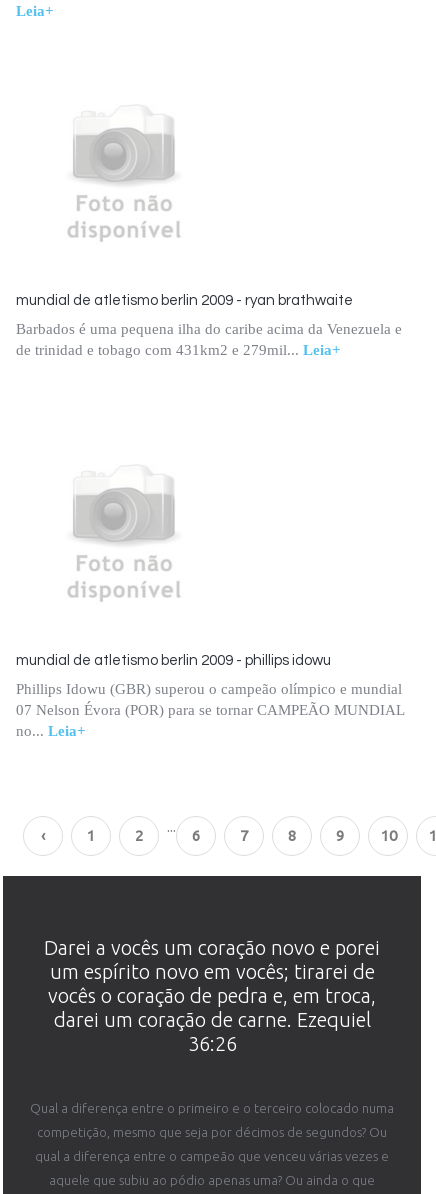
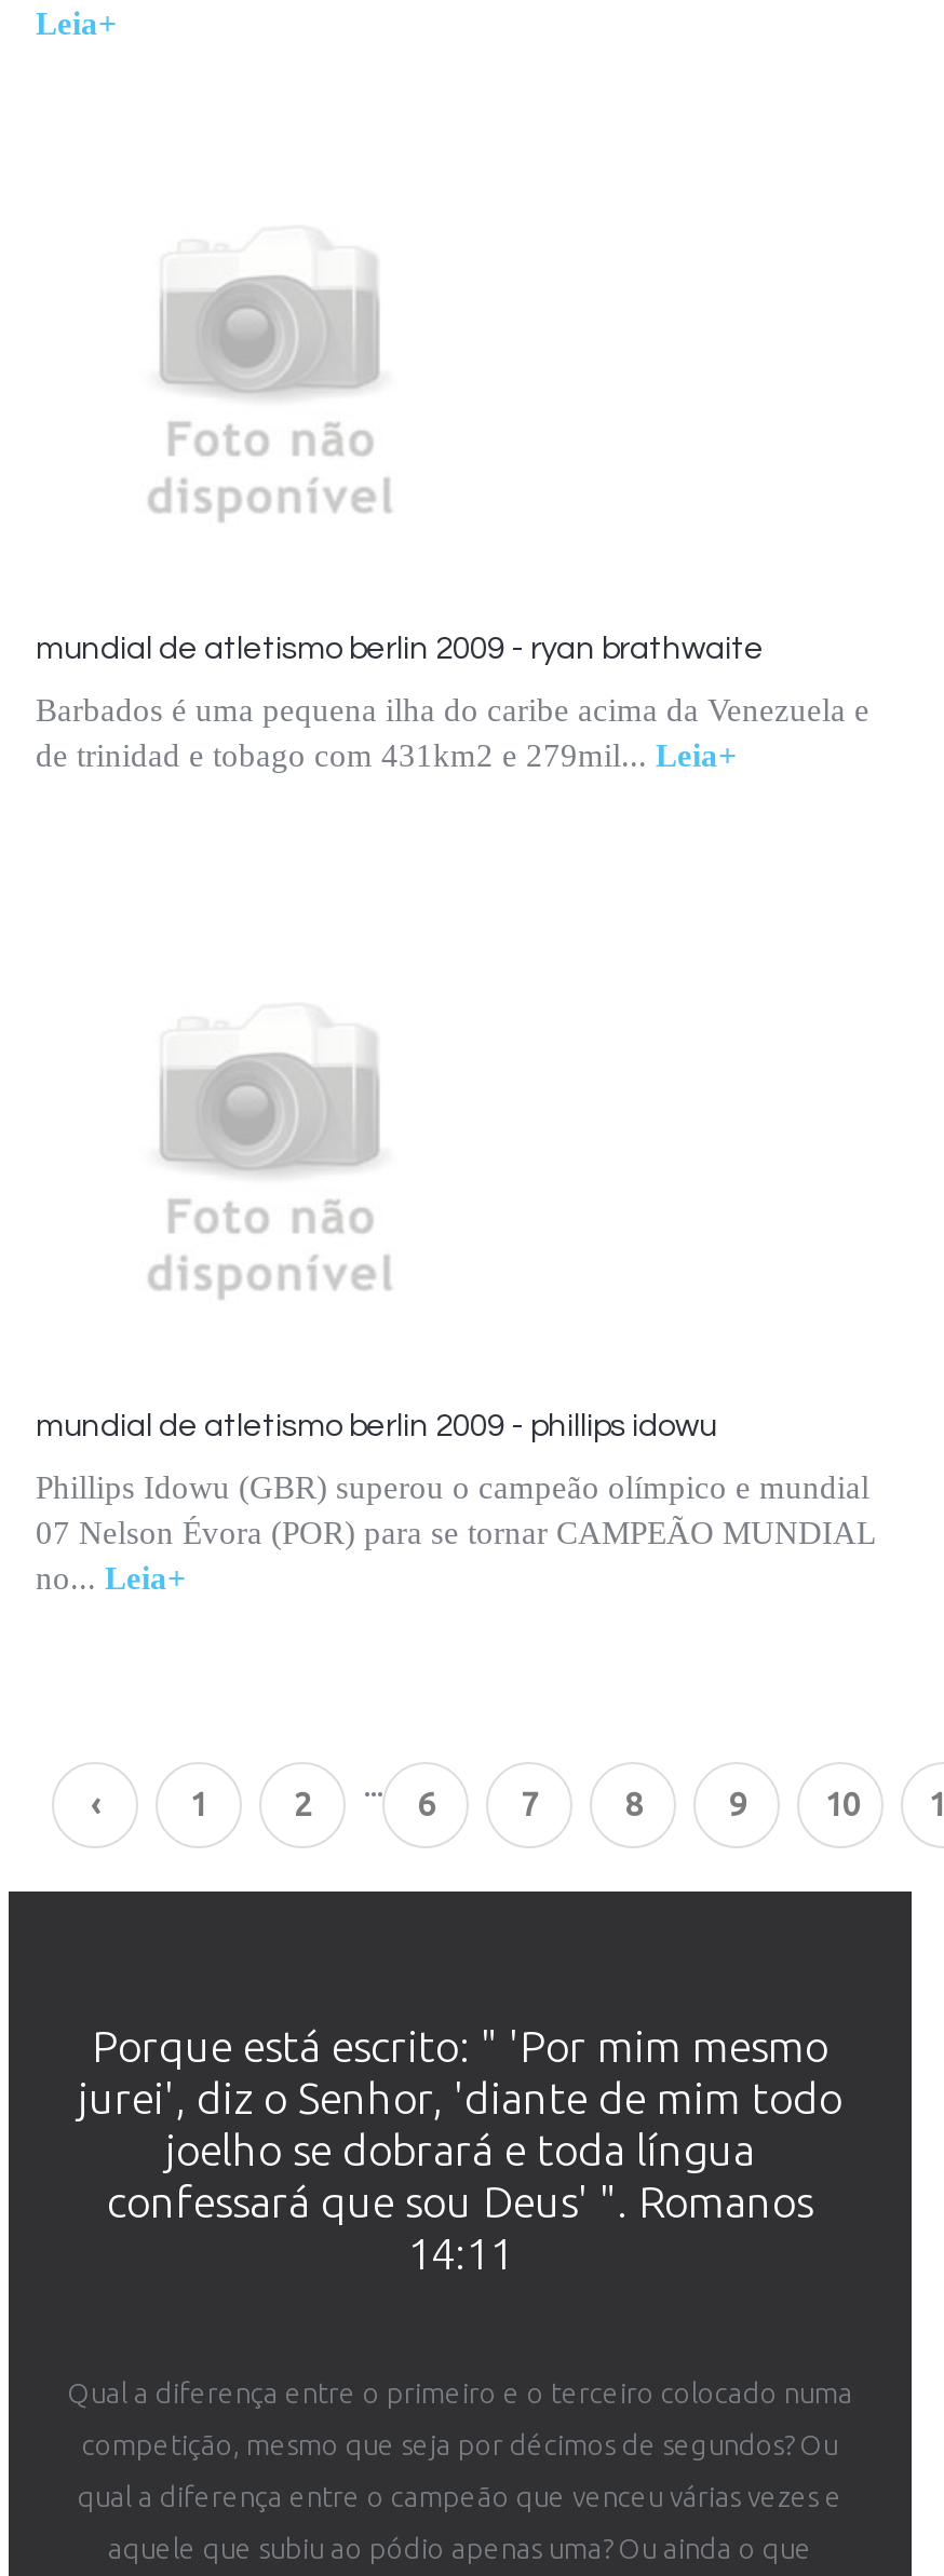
- Darei a vocês um coração novo e porei
- um espírito novo em vocês; tirarei de
- vocês o coração de pedra e, em troca,
- darei um coração de carne. Ezequiel
- 36:26
+ Porque está escrito: " 'Por mim mesmo
+ jurei', diz o Senhor, 'diante de mim todo
+ joelho se dobrará e toda língua
+ confessará que sou Deus' ". Romanos
+ 14:11
